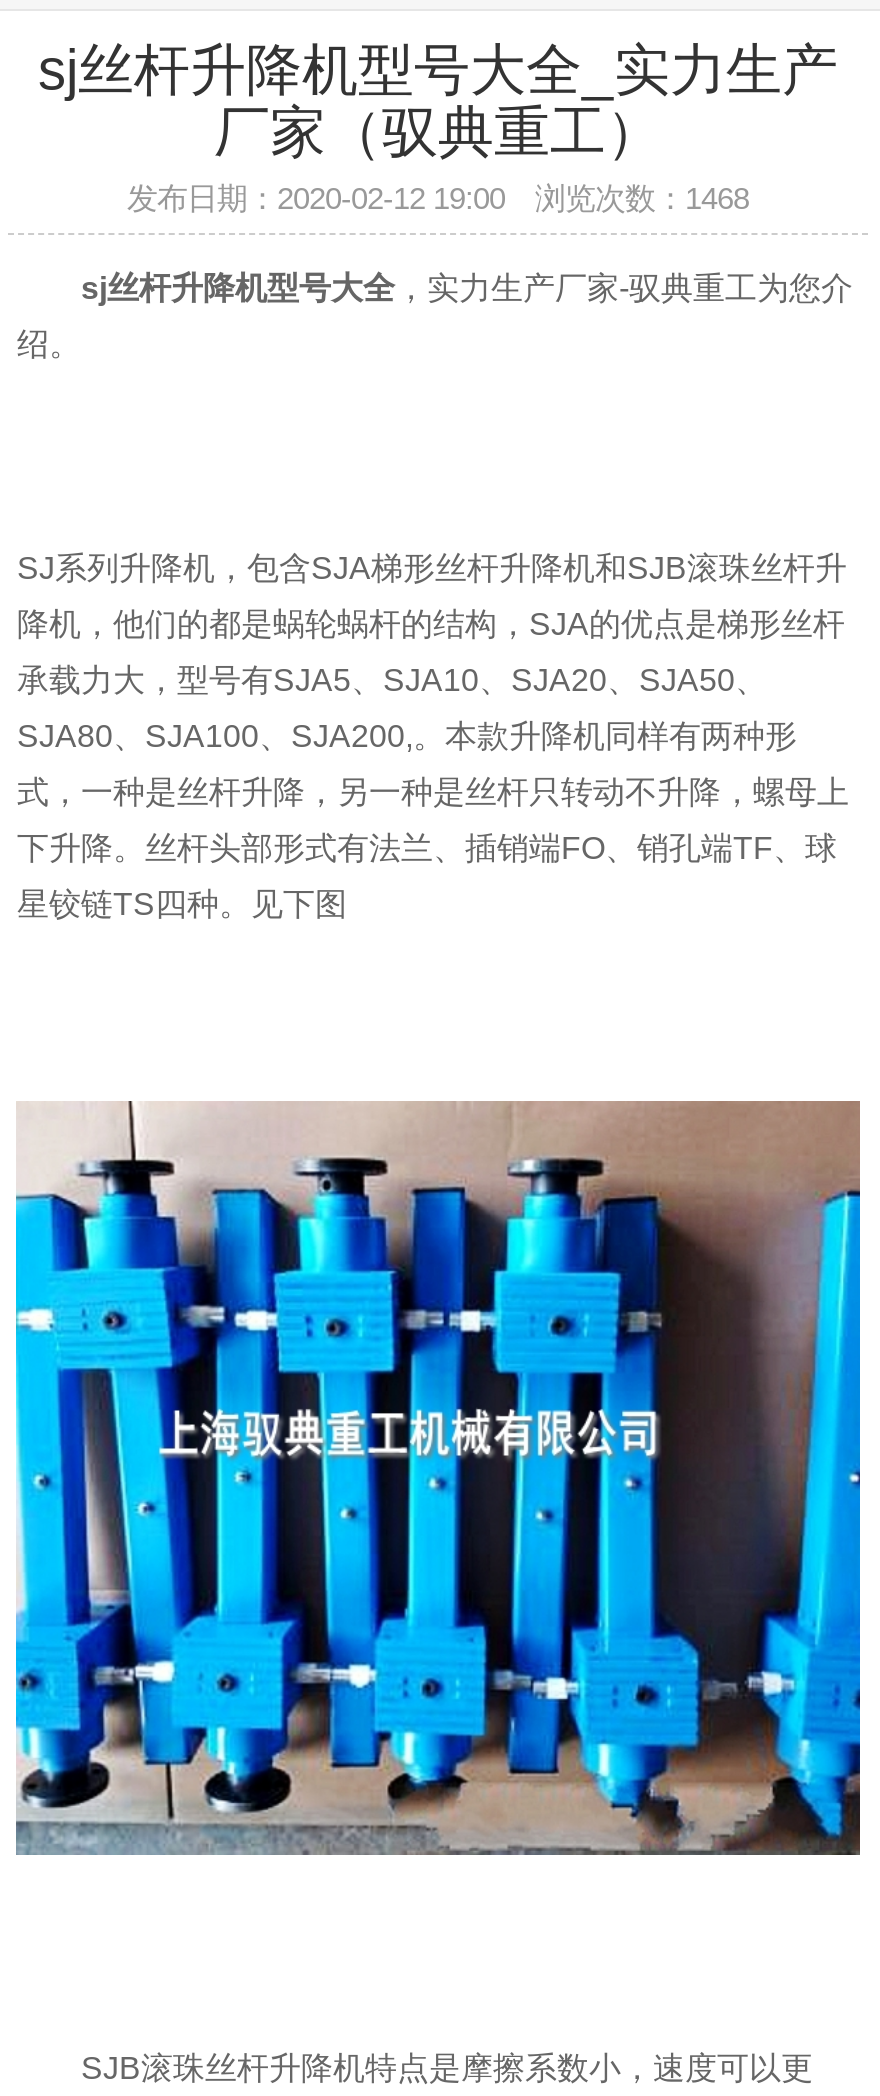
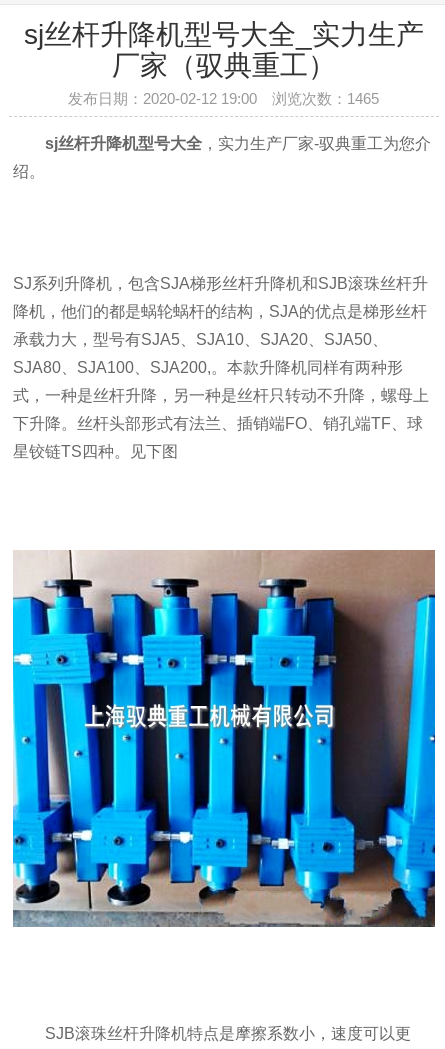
- 发布日期：2020-02-12 19:00 浏览次数：1468
+ 发布日期：2020-02-12 19:00 浏览次数：1465
